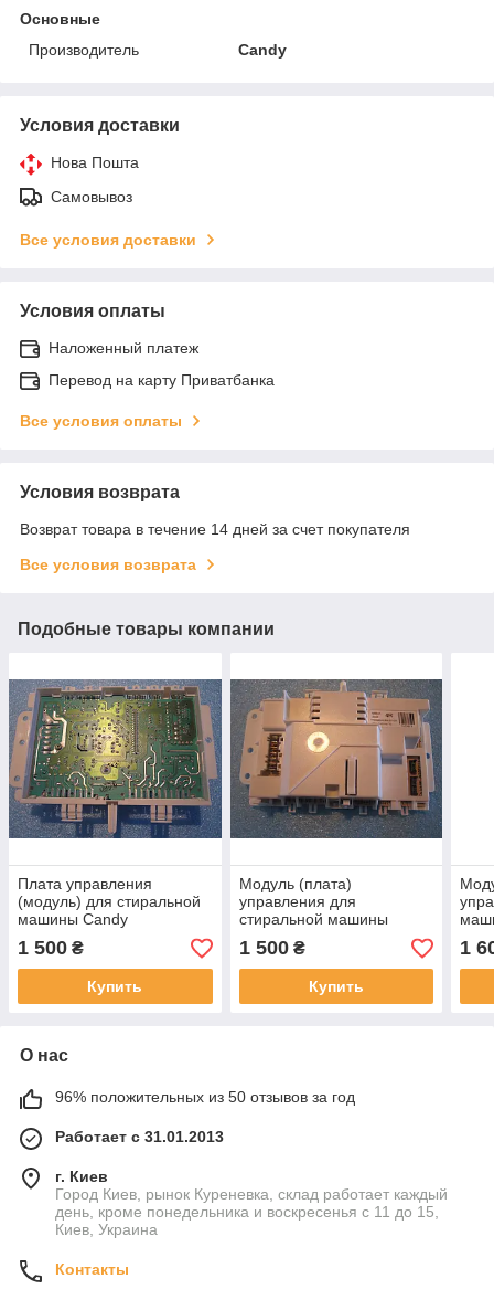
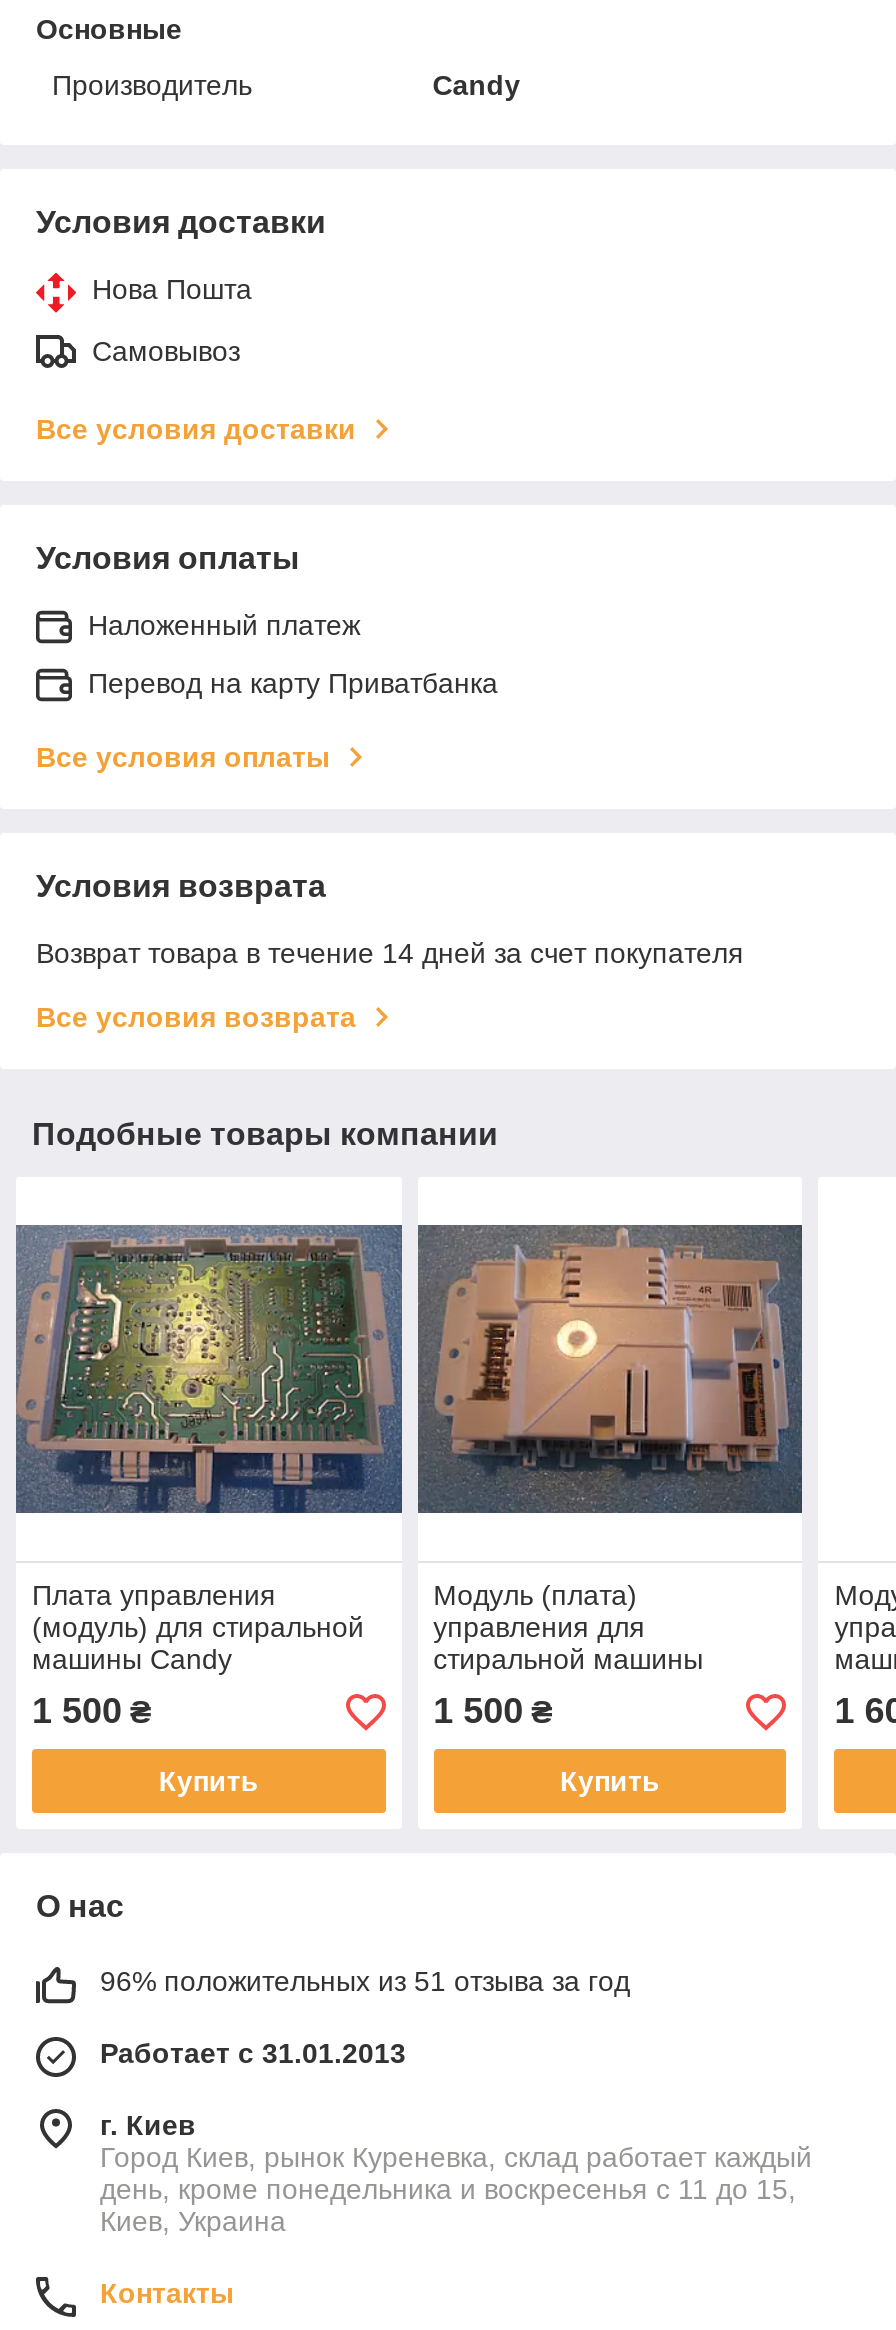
- 96% положительных из 50 отзывов за год
+ 96% положительных из 51 отзыва за год
